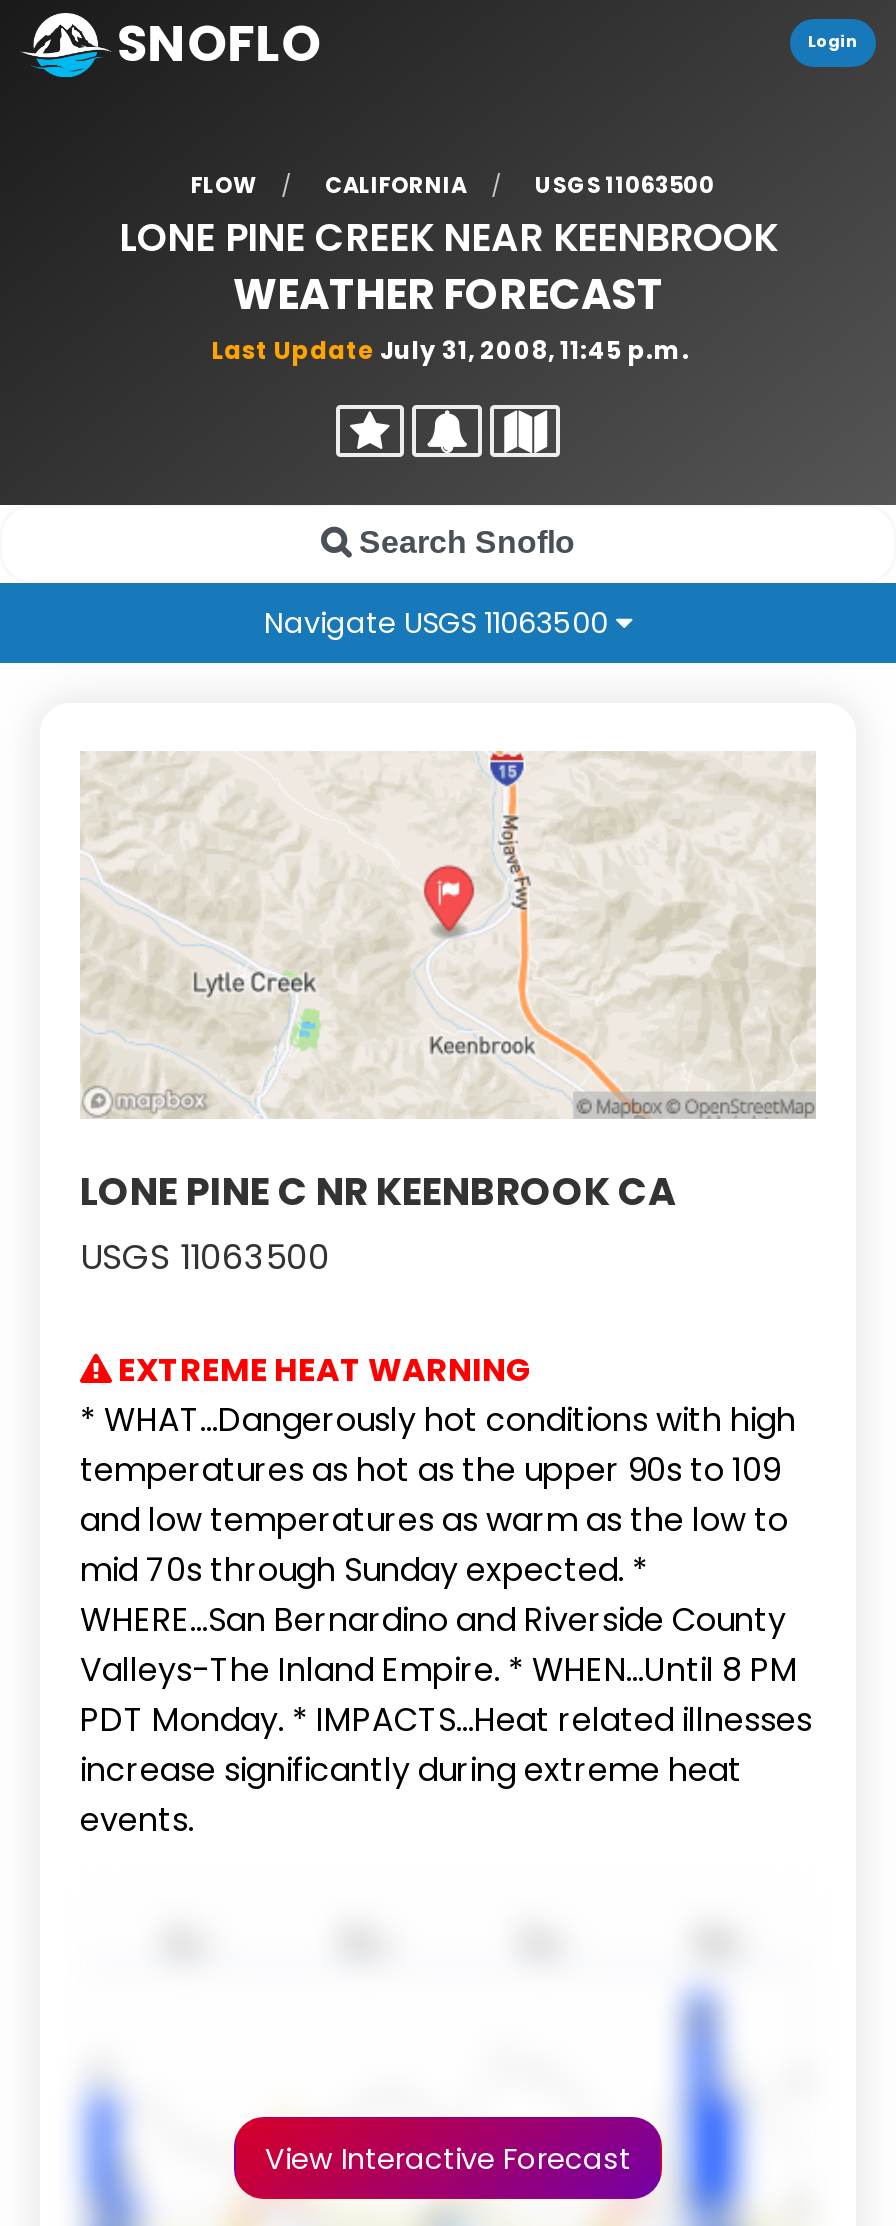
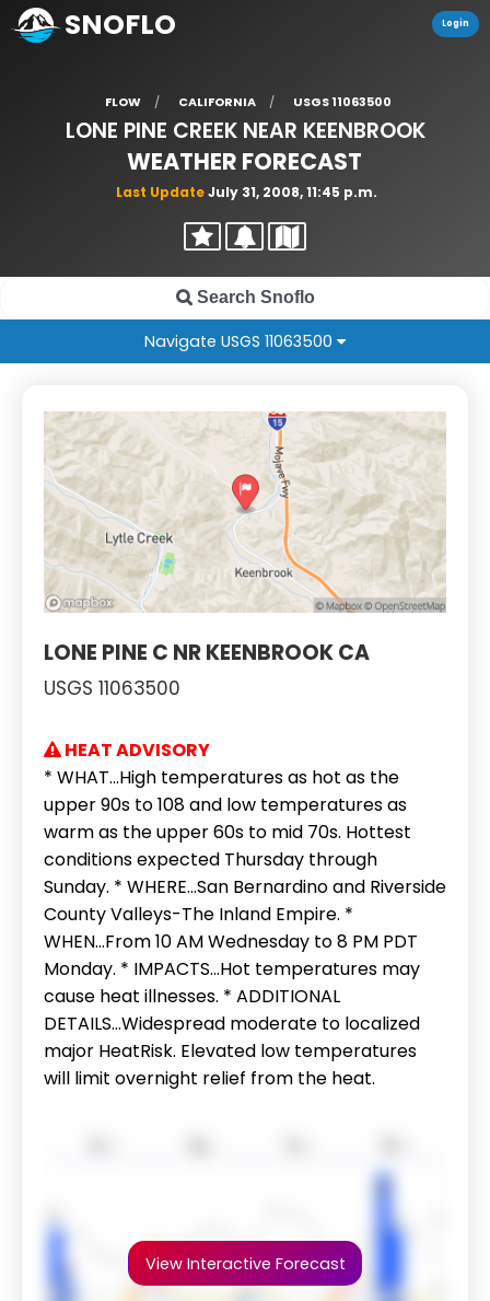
- EXTREME HEAT WARNING
- * WHAT...Dangerously hot conditions with high
- temperatures as hot as the upper 90s to 109
- and low temperatures as warm as the low to
- mid 70s through Sunday expected. *
- WHERE...San Bernardino and Riverside County
- Valleys-The Inland Empire. * WHEN...Until 8 PM
- PDT Monday. * IMPACTS...Heat related illnesses
- increase significantly during extreme heat
- events.
+ HEAT ADVISORY
+ * WHAT...High temperatures as hot as the
+ upper 90s to 108 and low temperatures as
+ warm as the upper 60s to mid 70s. Hottest
+ conditions expected Thursday through
+ Sunday. * WHERE...San Bernardino and Riverside
+ County Valleys-The Inland Empire. *
+ WHEN...From 10 AM Wednesday to 8 PM PDT
+ Monday. * IMPACTS...Hot temperatures may
+ cause heat illnesses. * ADDITIONAL
+ DETAILS...Widespread moderate to localized
+ major HeatRisk. Elevated low temperatures
+ will limit overnight relief from the heat.
